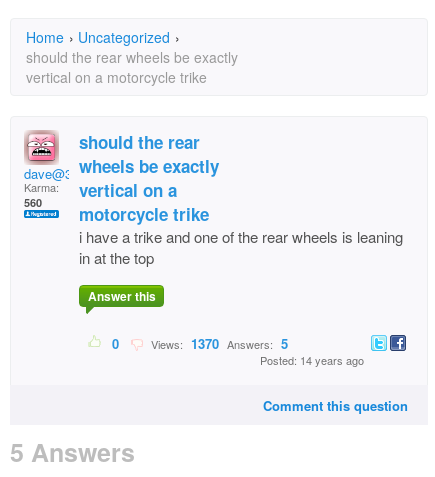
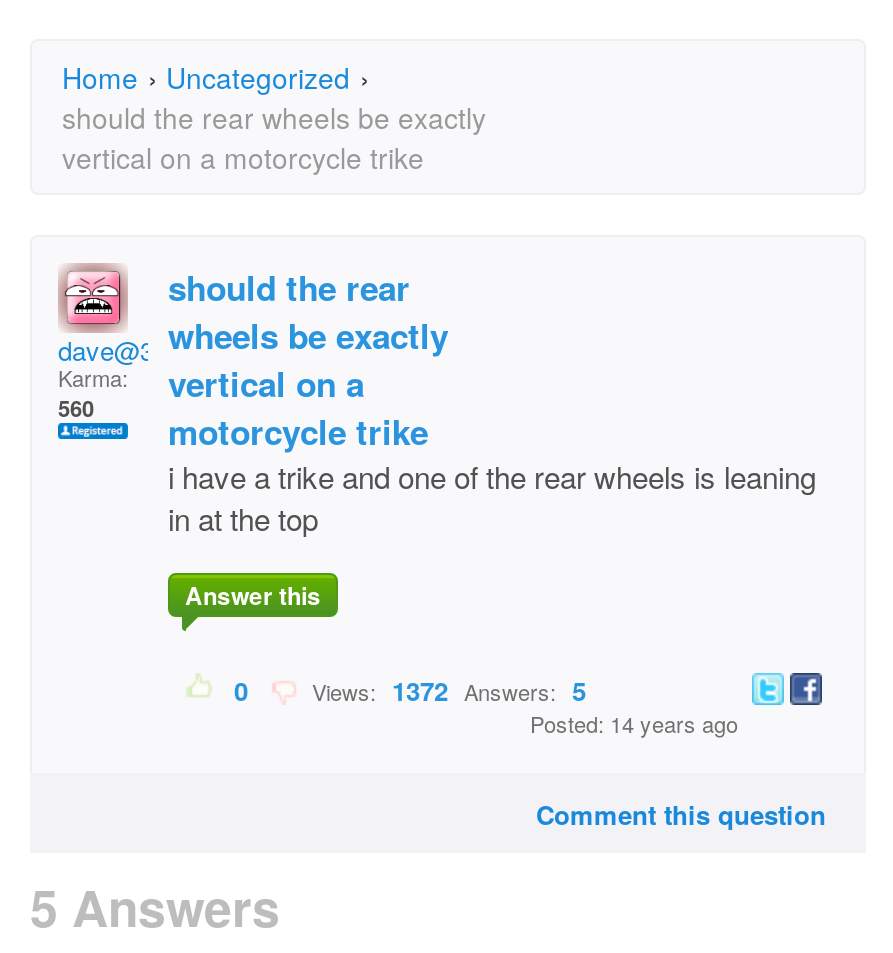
- Views: 1370 Answers: 5
+ Views: 1372 Answers: 5
